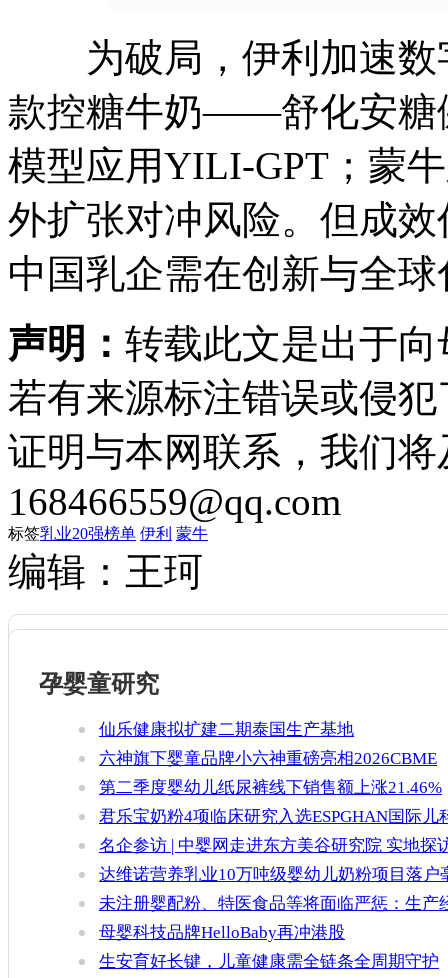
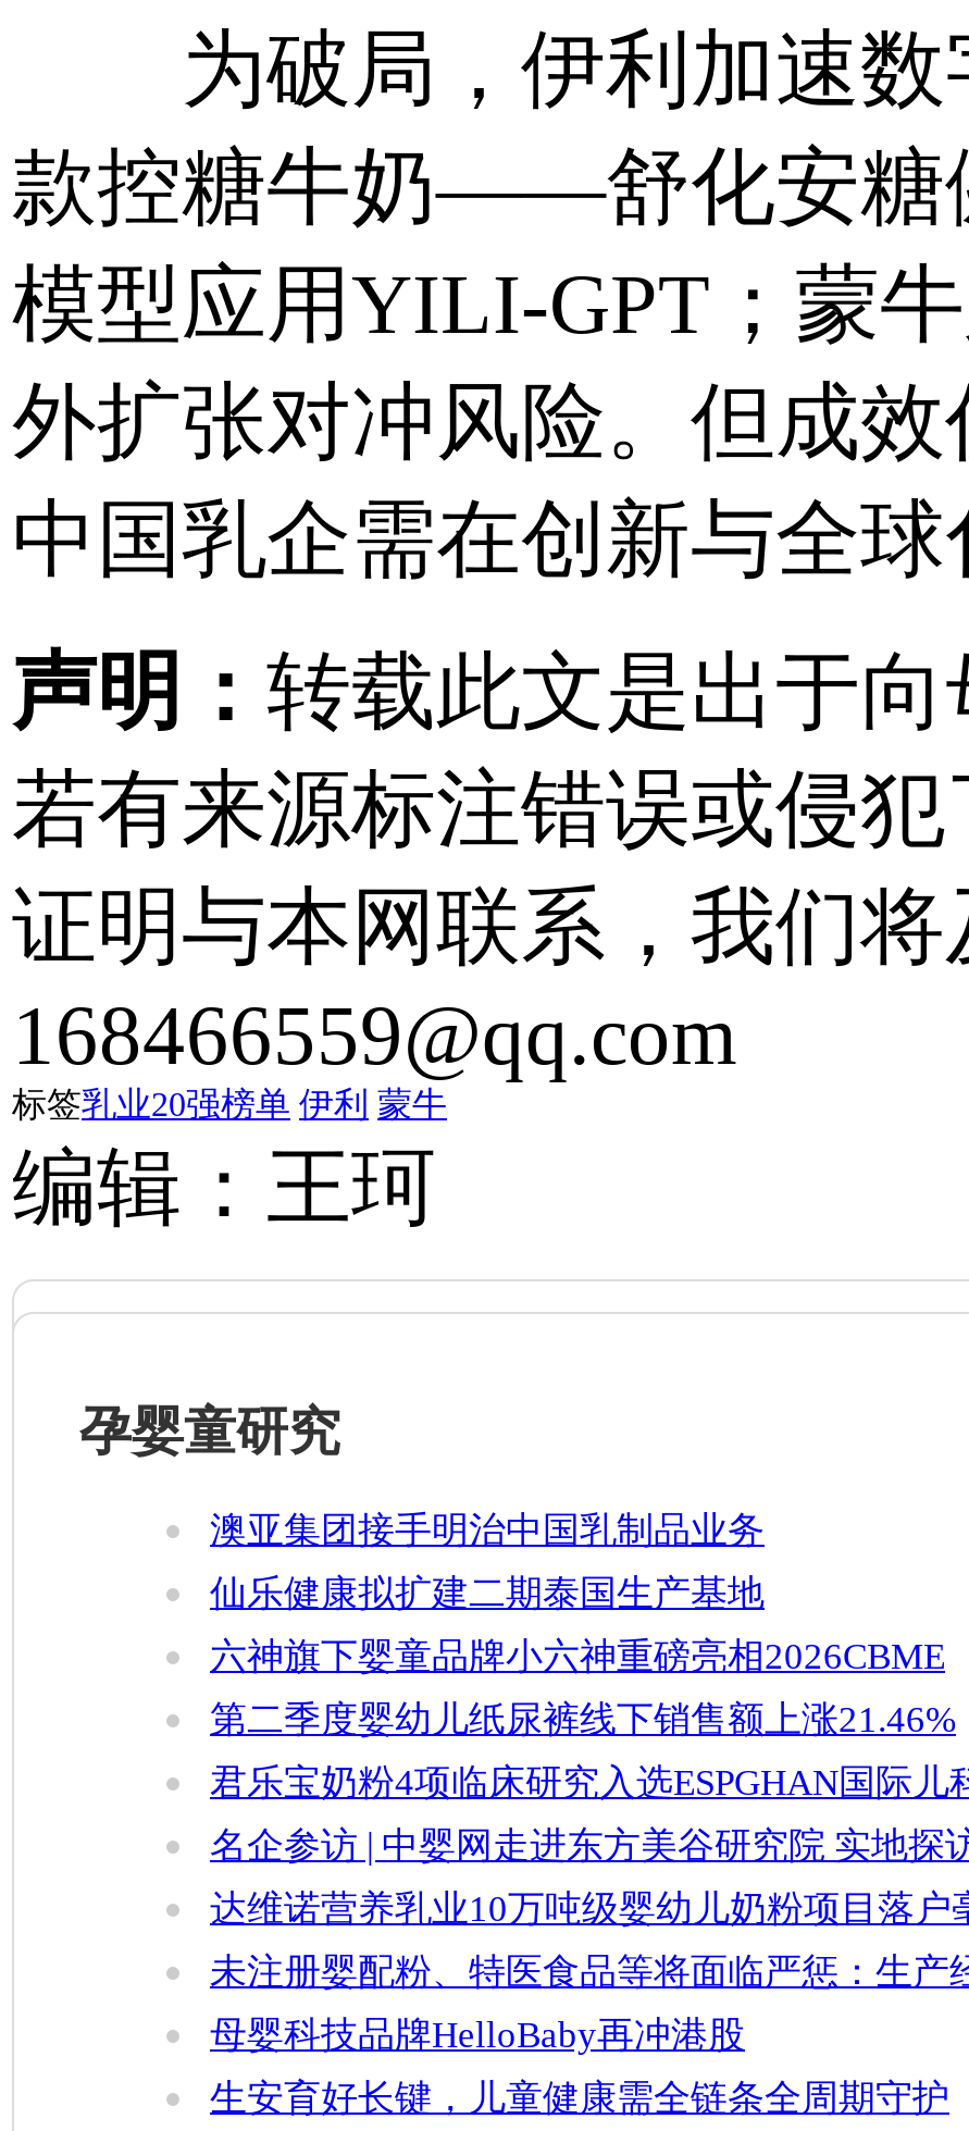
+ 澳亚集团接手明治中国乳制品业务
